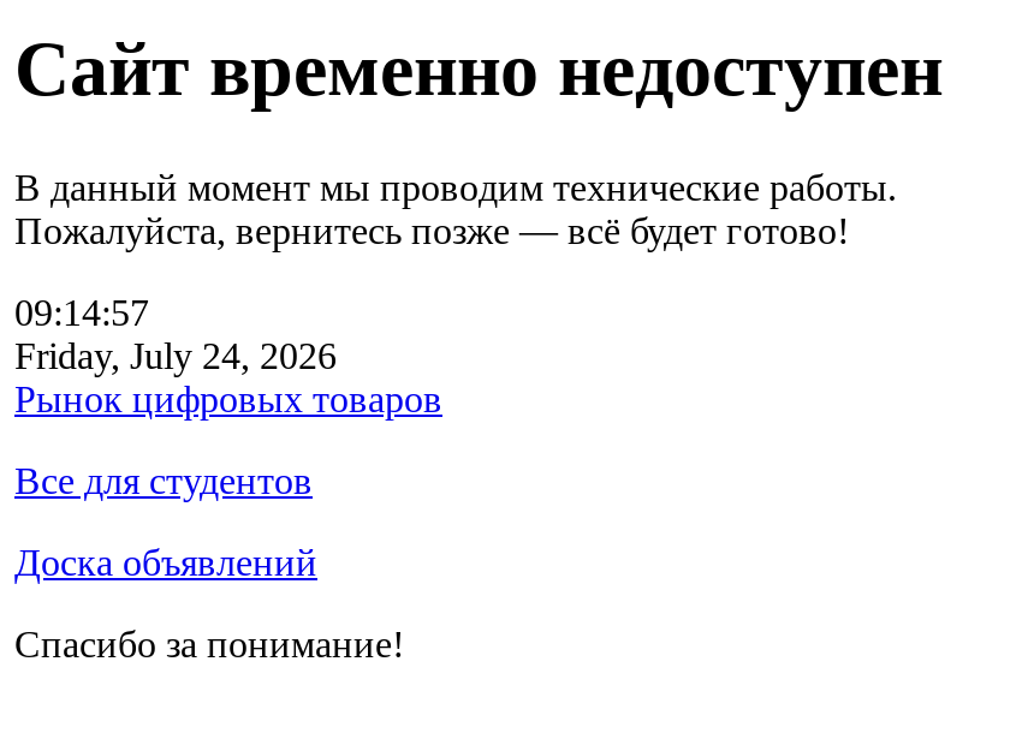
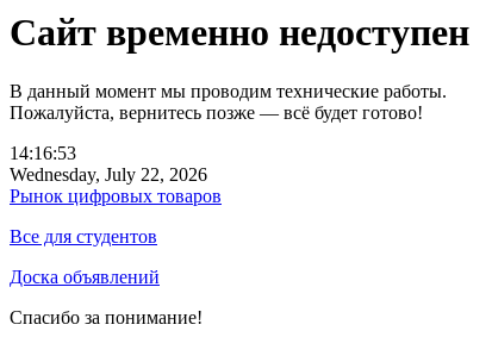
- 09:14:57
+ 14:16:53

- Friday, July 24, 2026
+ Wednesday, July 22, 2026
